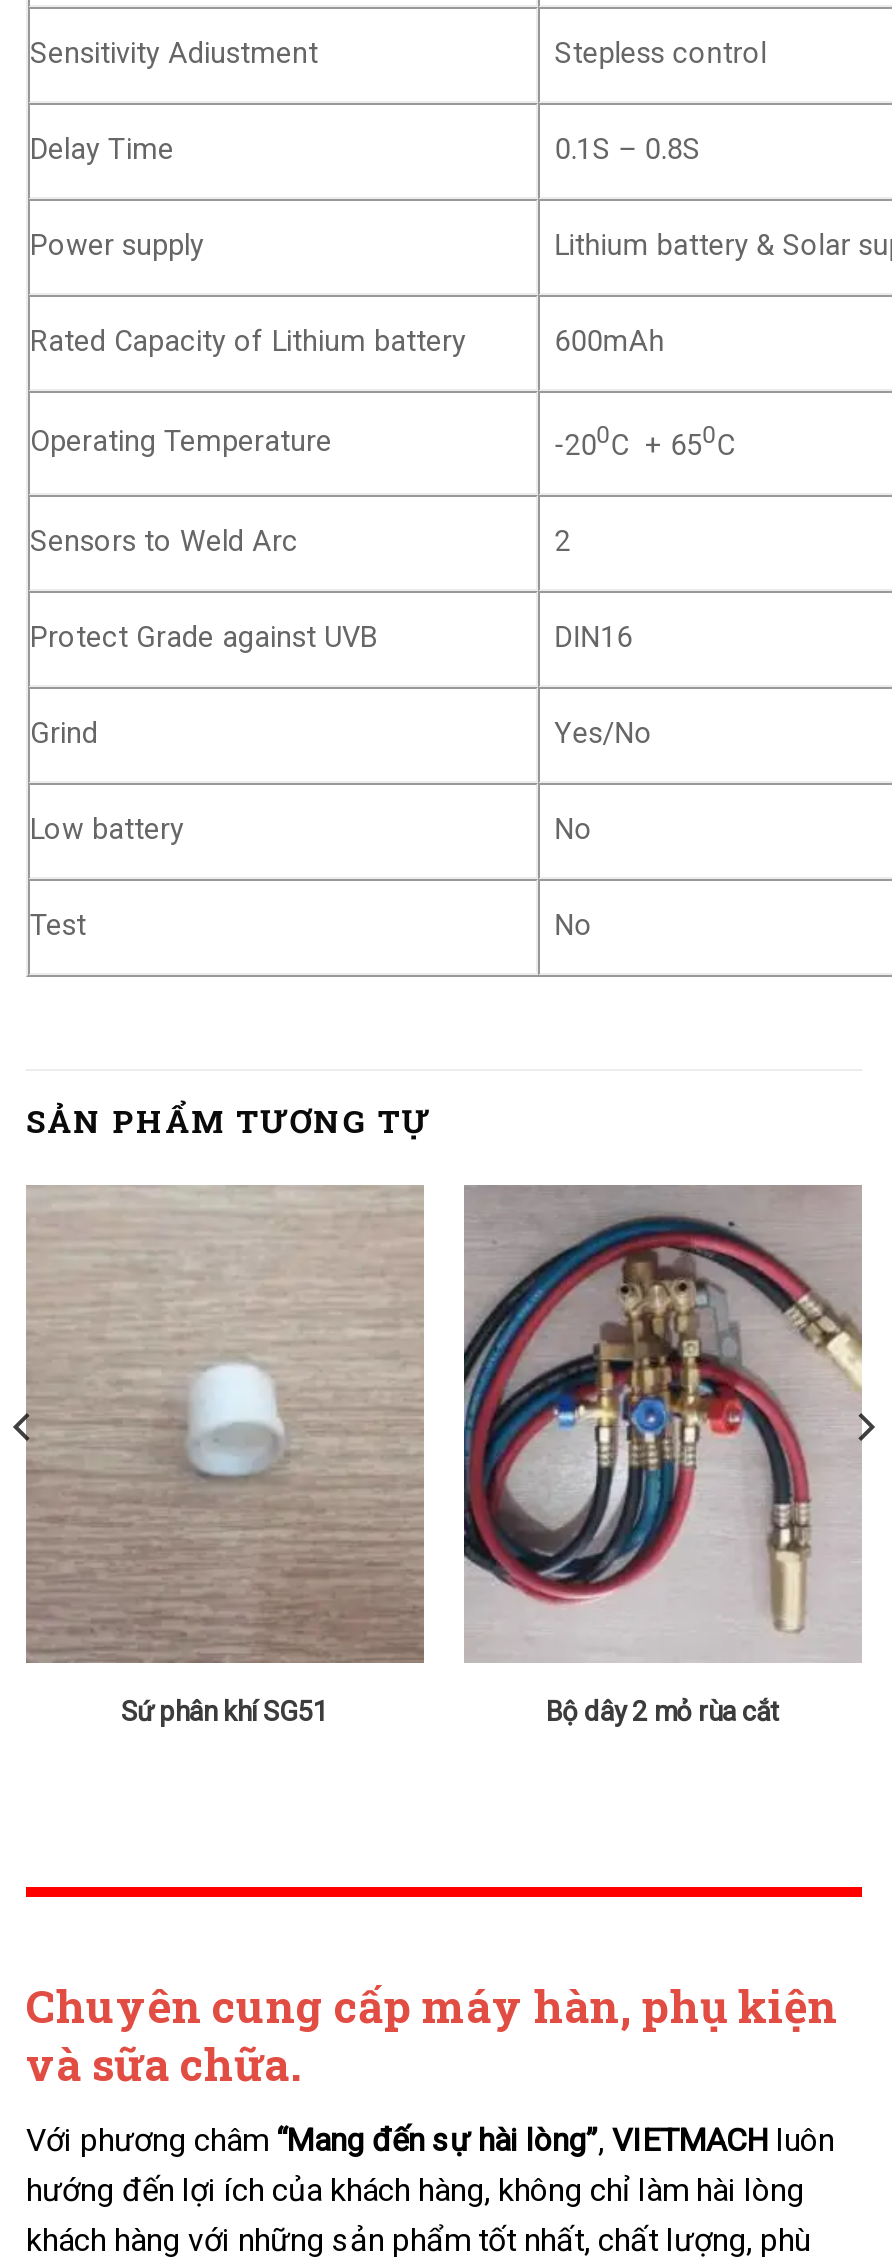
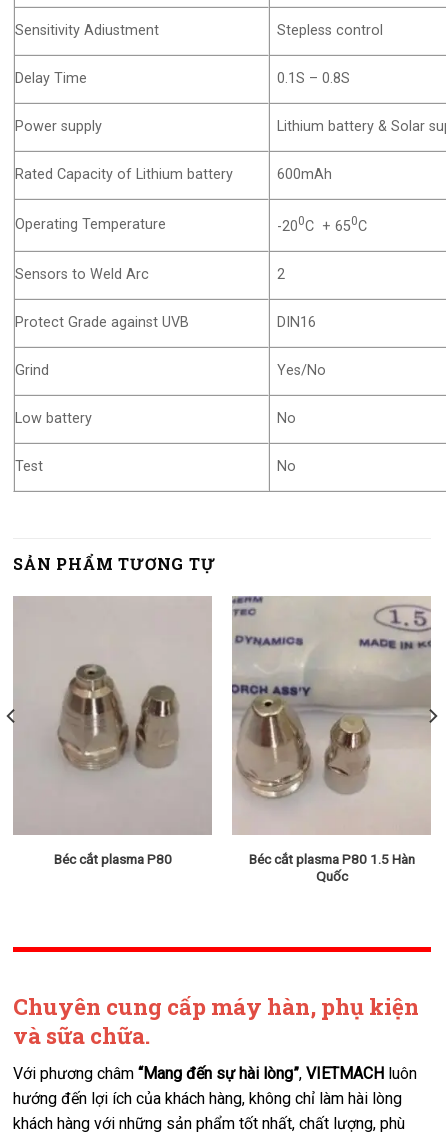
- [image]
- Sứ phân khí SG51
- Bộ dây 2 mỏ rùa cắt
+ [image]
+ Béc cắt plasma P80
+ Béc cắt plasma P80 1.5 Hàn
+ Quốc

- [image]
+ [image]
